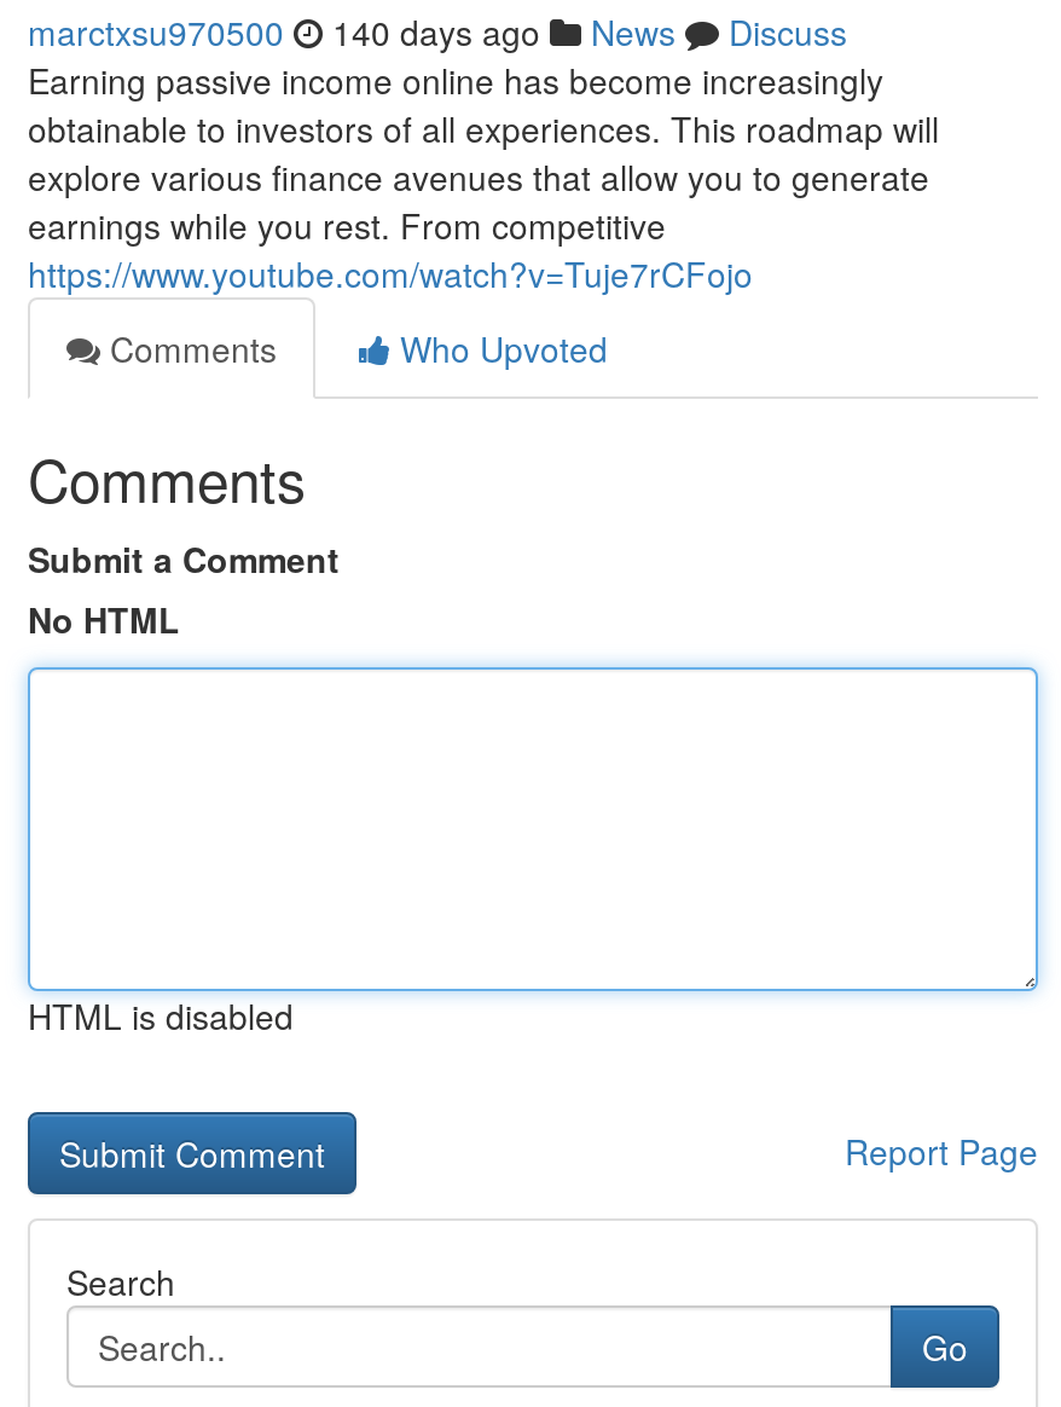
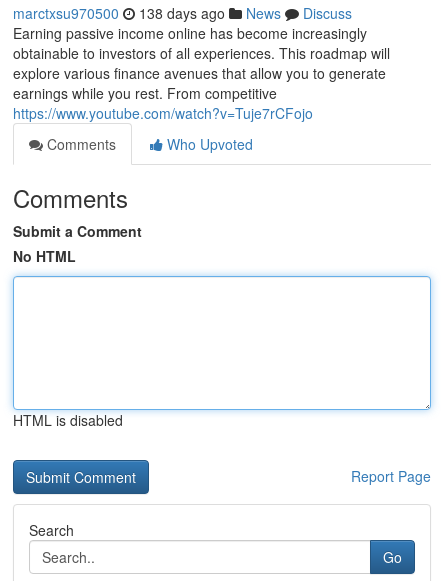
- marctxsu970500 140 days ago News Discuss
+ marctxsu970500 138 days ago News Discuss
